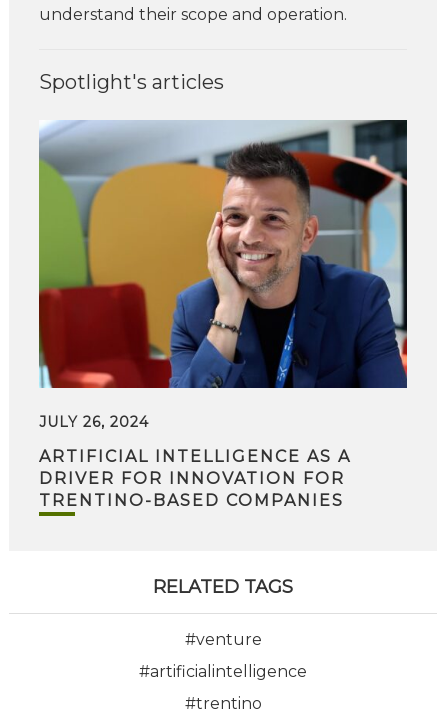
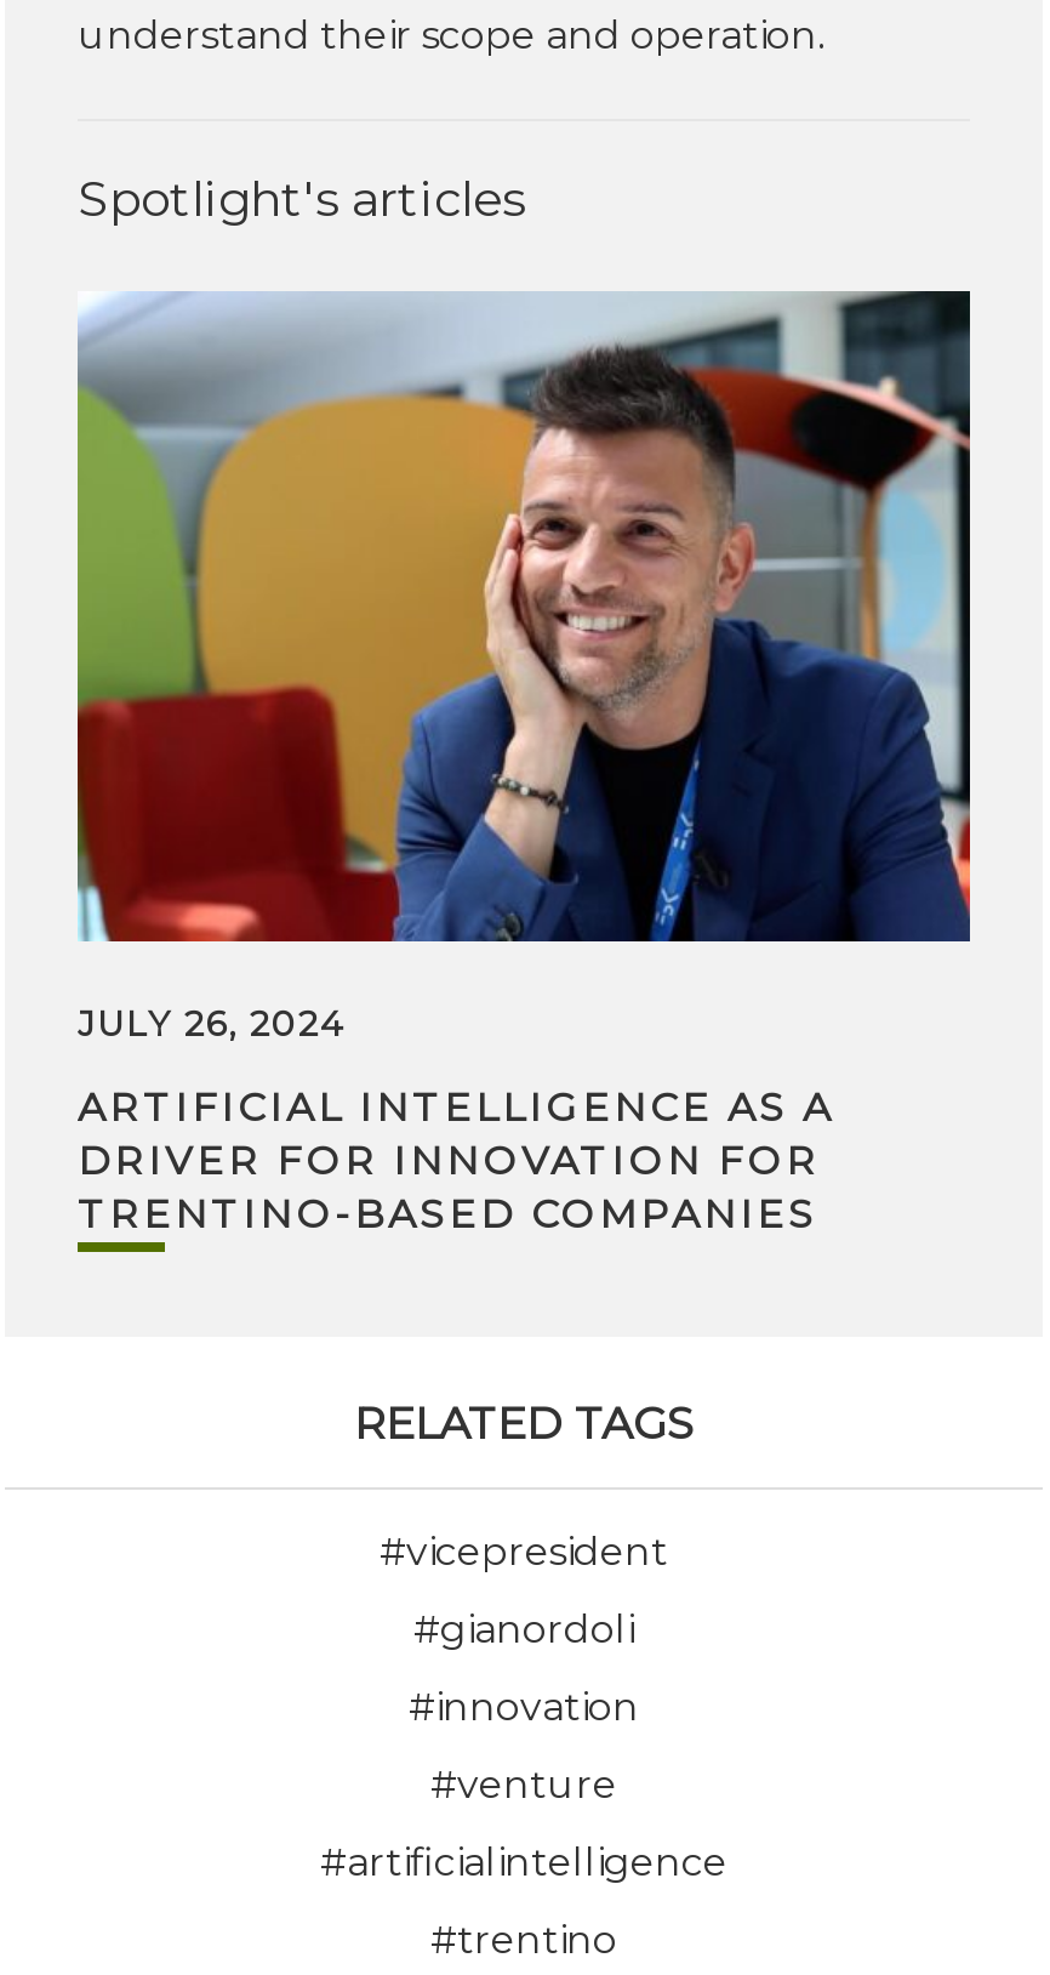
+ #vicepresident
+ #gianordoli
+ #innovation
